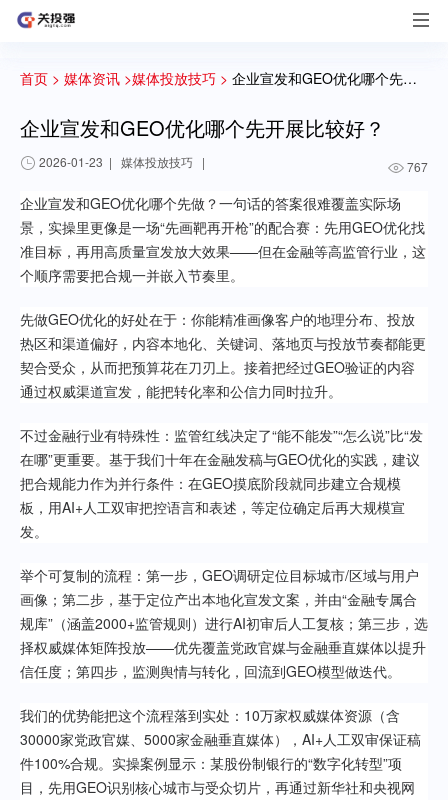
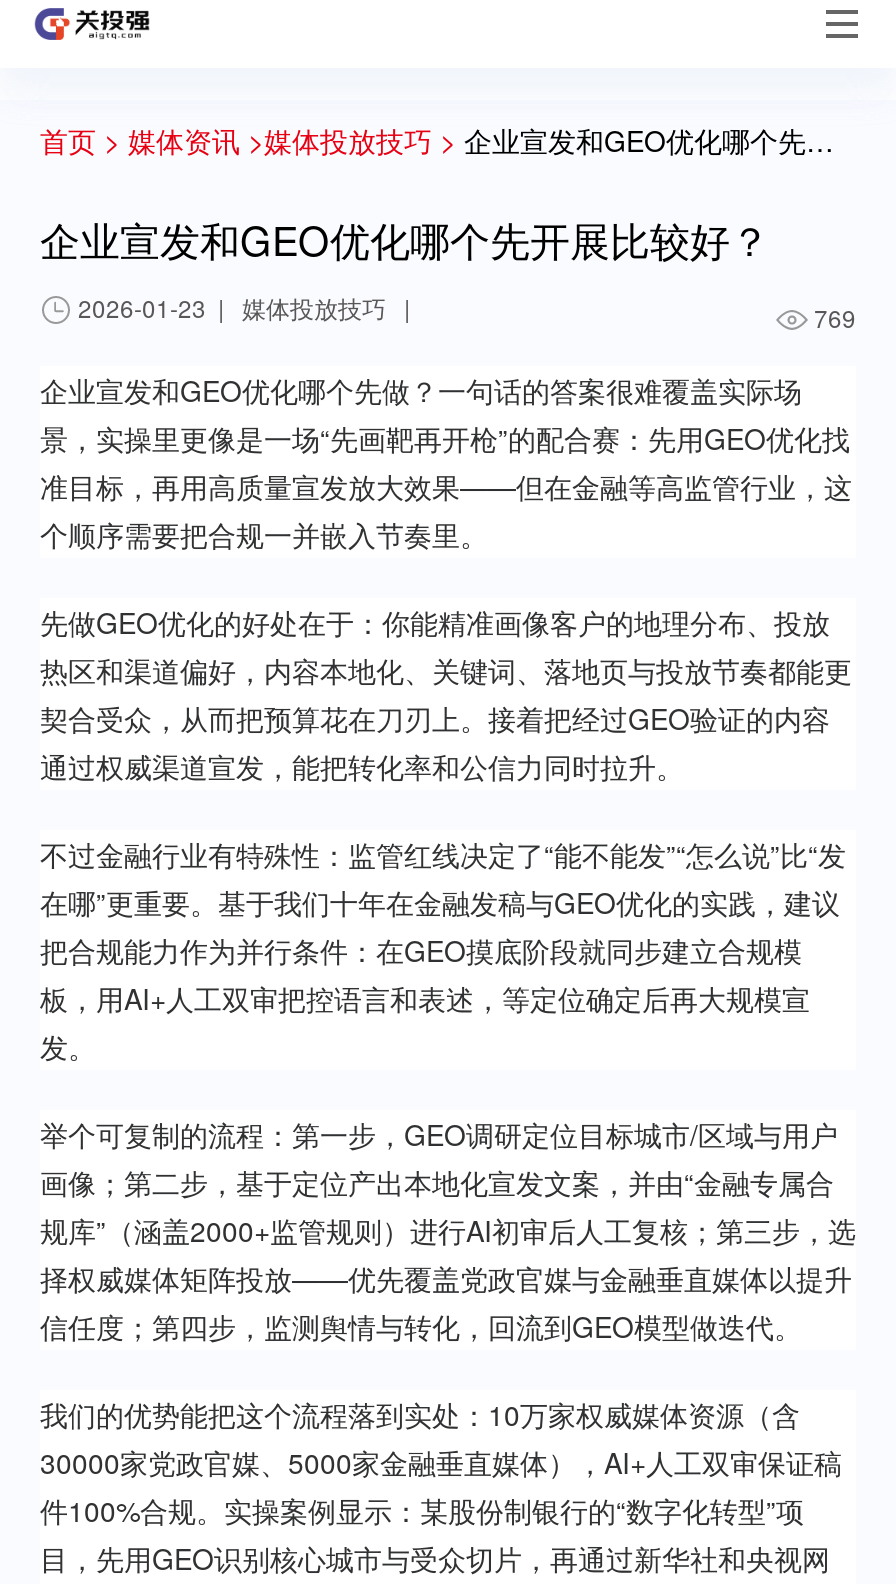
- 767
+ 769
